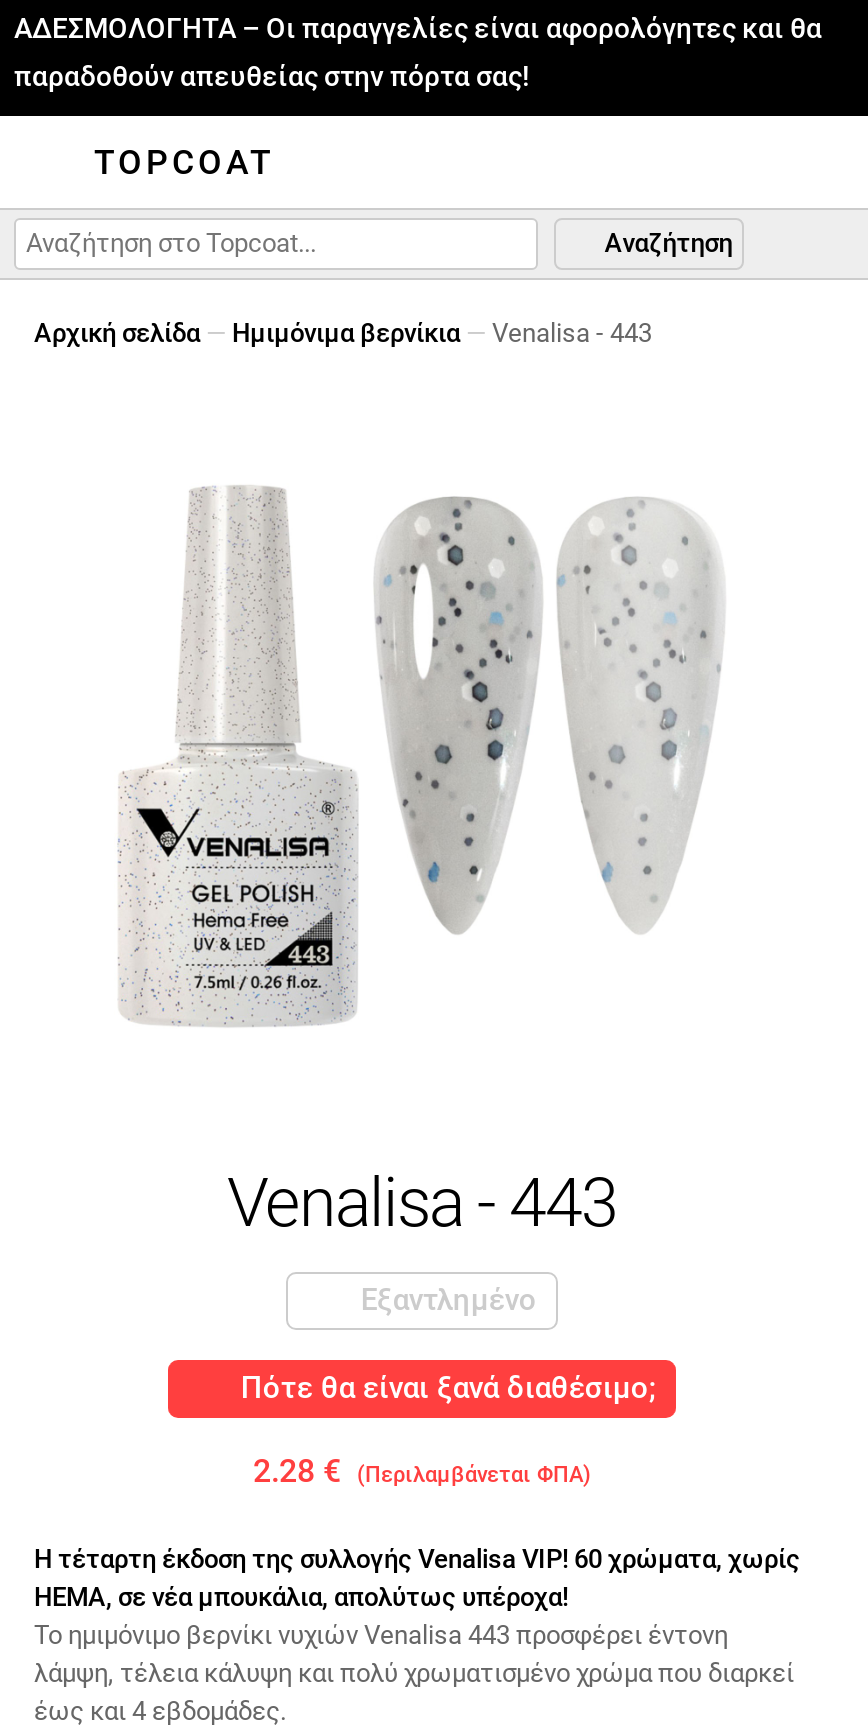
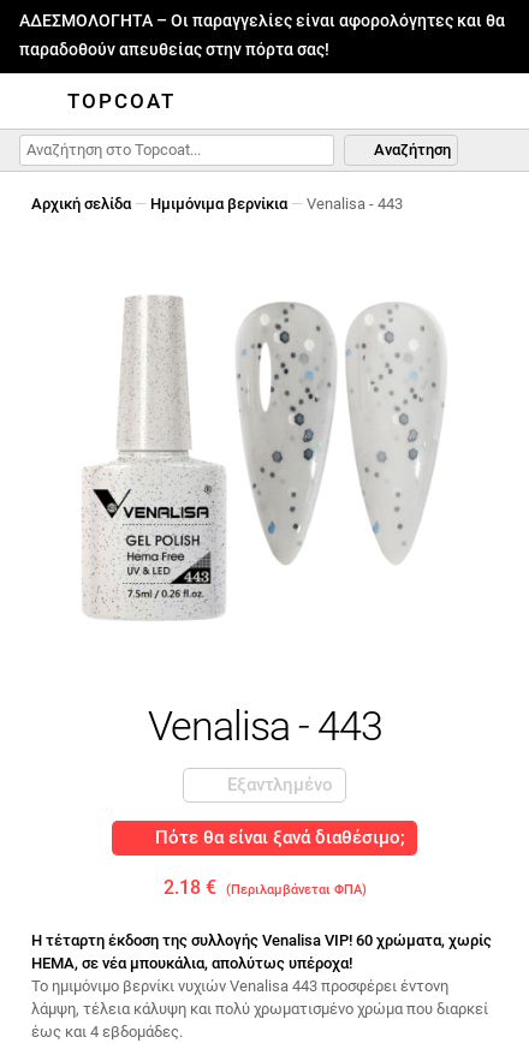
- 2.28 €(Περιλαμβάνεται ΦΠΑ)
+ 2.18 €(Περιλαμβάνεται ΦΠΑ)
